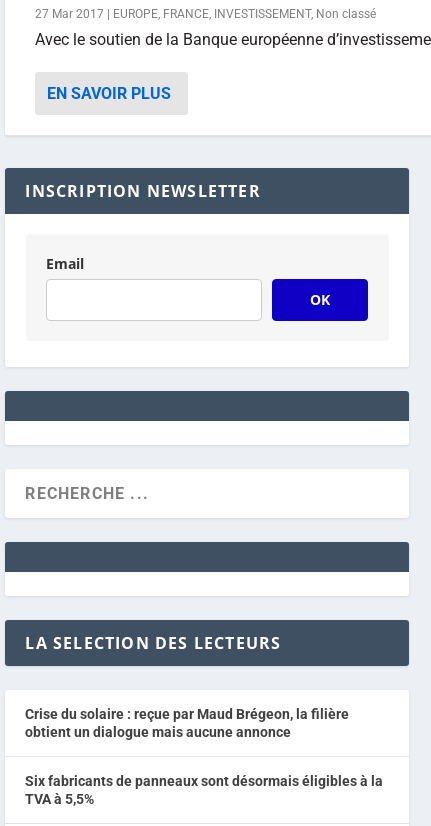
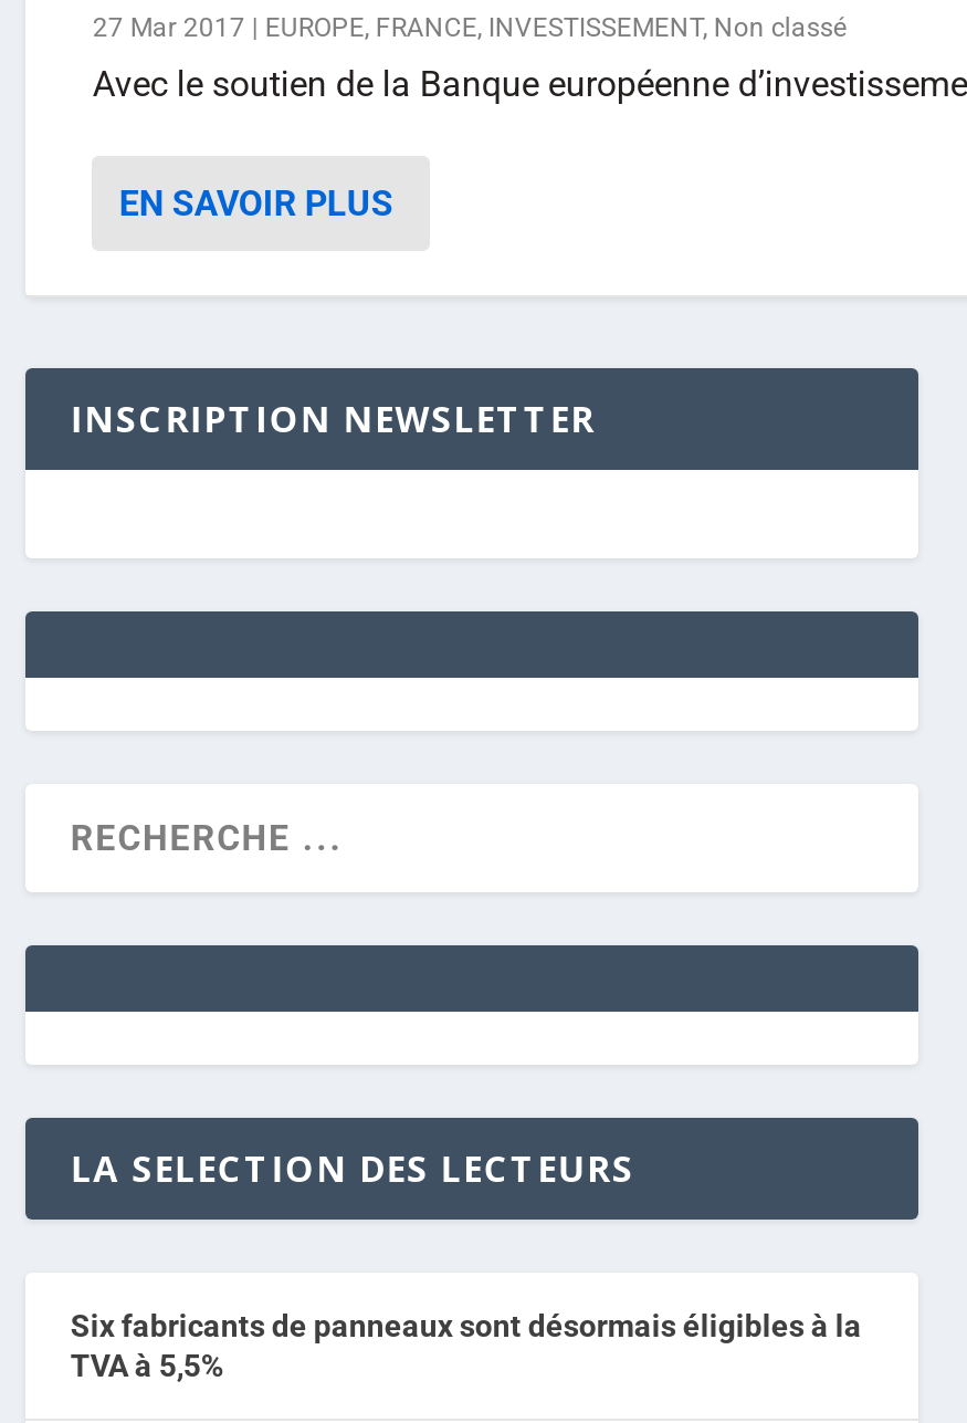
- Email
- OK

- Crise du solaire : reçue par Maud Brégeon, la filière
- obtient un dialogue mais aucune annonce
